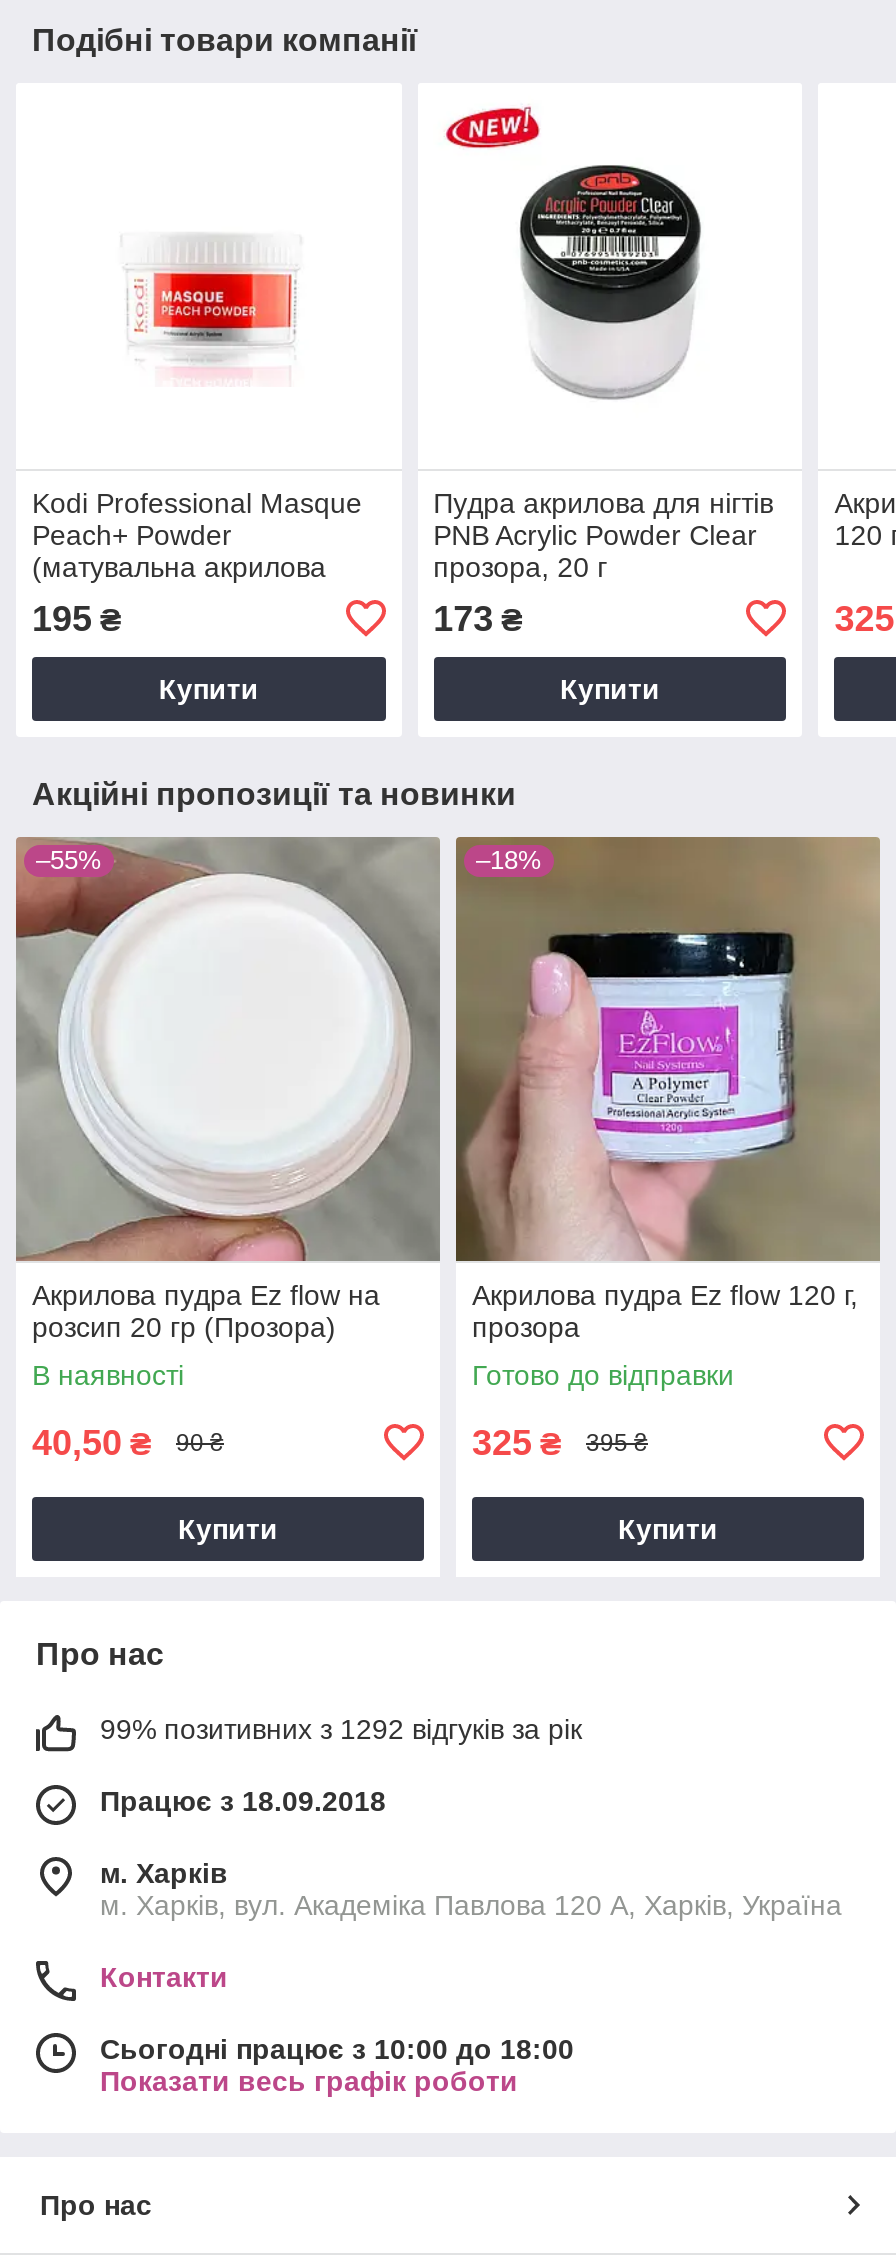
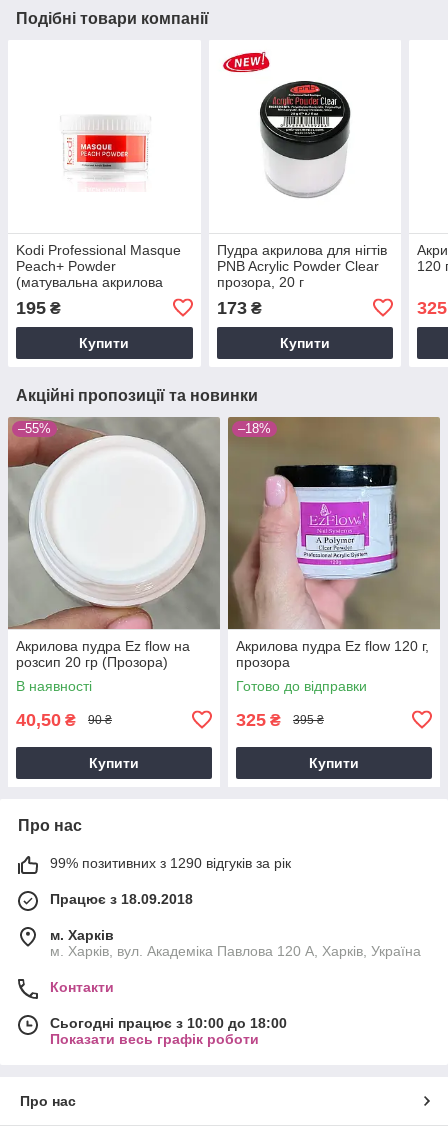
- 99% позитивних з 1292 відгуків за рік
+ 99% позитивних з 1290 відгуків за рік
